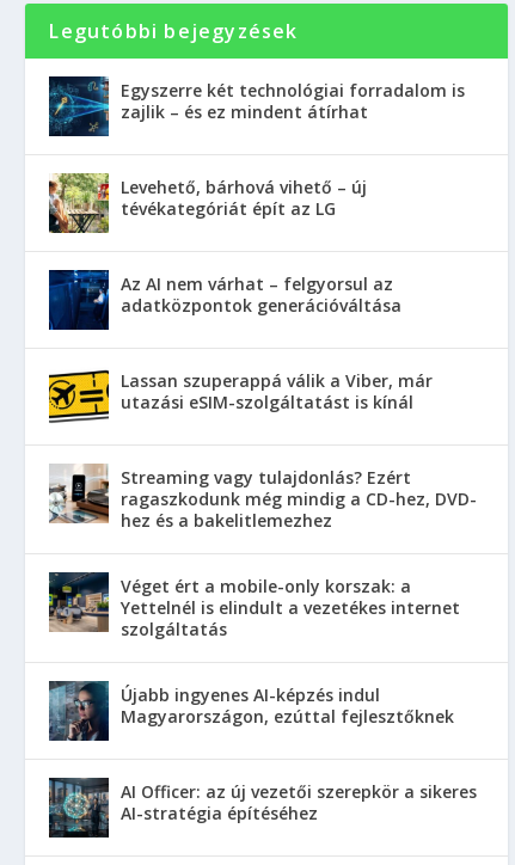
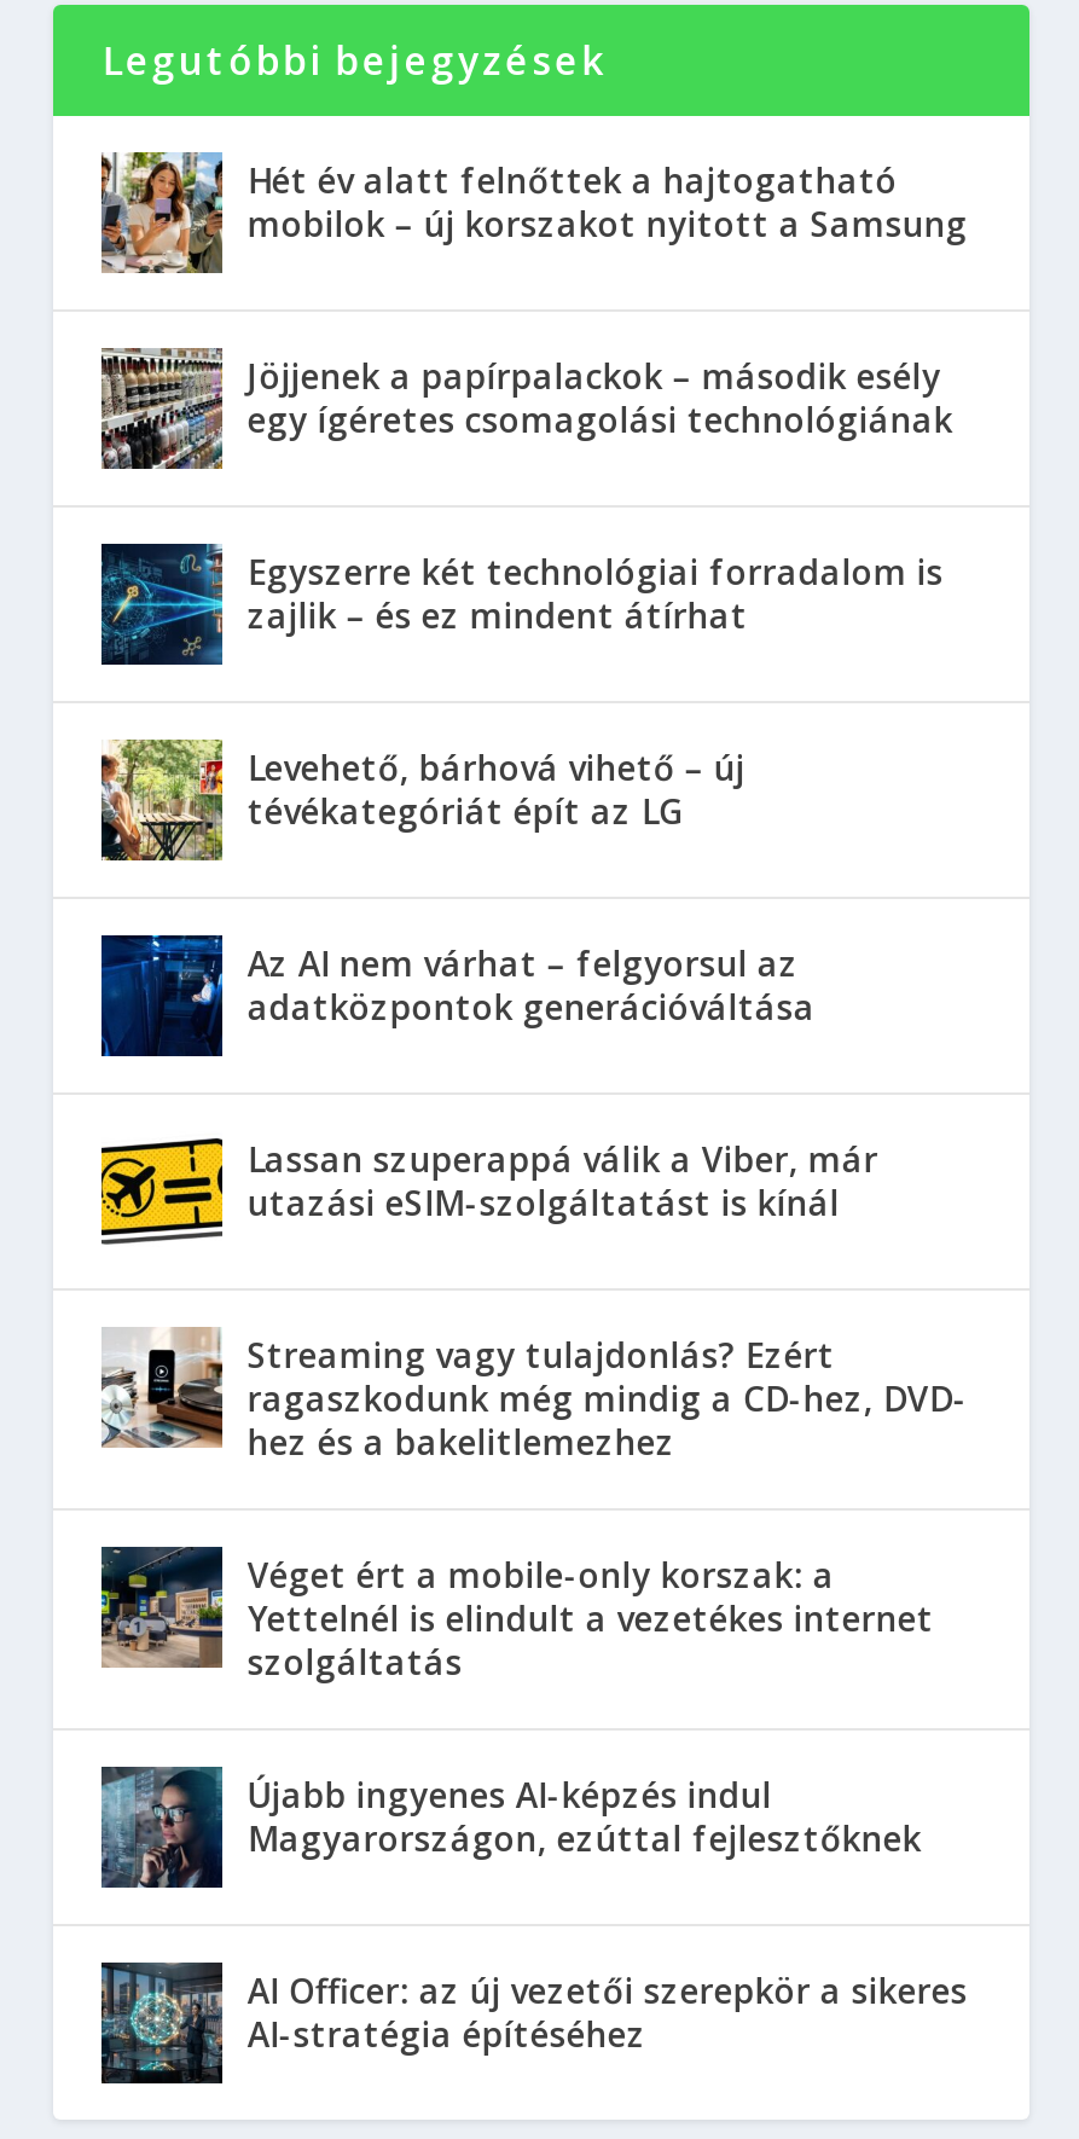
+ [image]
+ Hét év alatt felnőttek a hajtogatható
+ mobilok – új korszakot nyitott a Samsung
+ Jöjjenek a papírpalackok – második esély
+ egy ígéretes csomagolási technológiának

+ [image]
